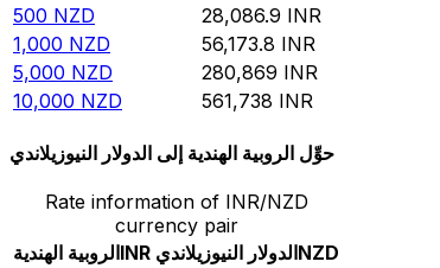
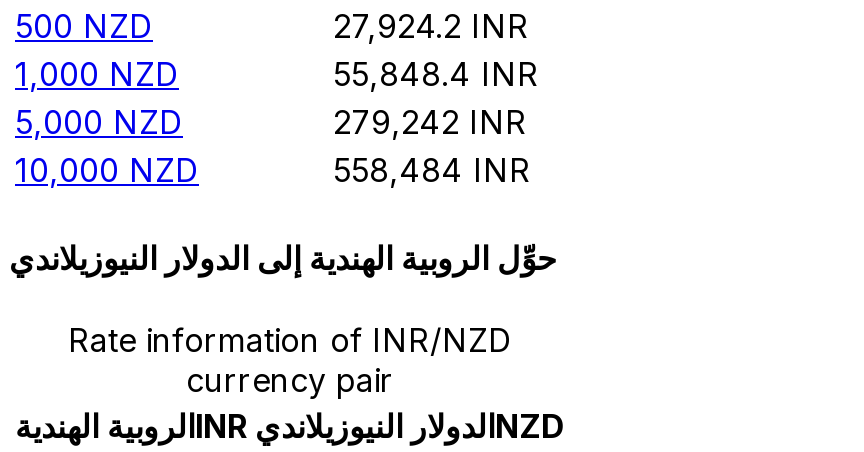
- 28,086.9 INR
+ 27,924.2 INR

- 56,173.8 INR
+ 55,848.4 INR

- 280,869 INR
+ 279,242 INR

- 561,738 INR
+ 558,484 INR
